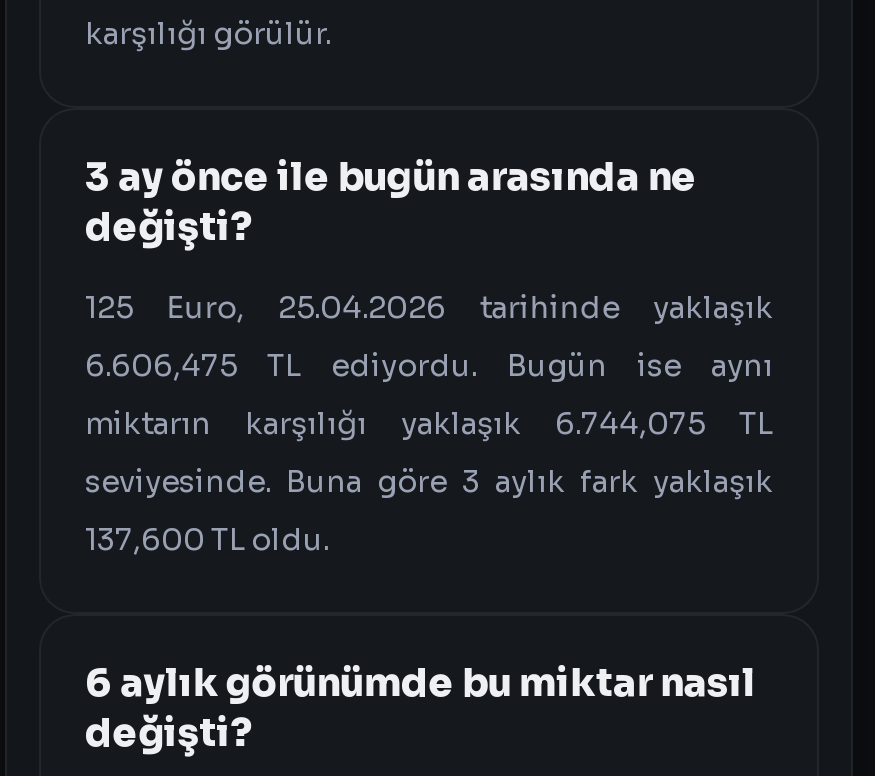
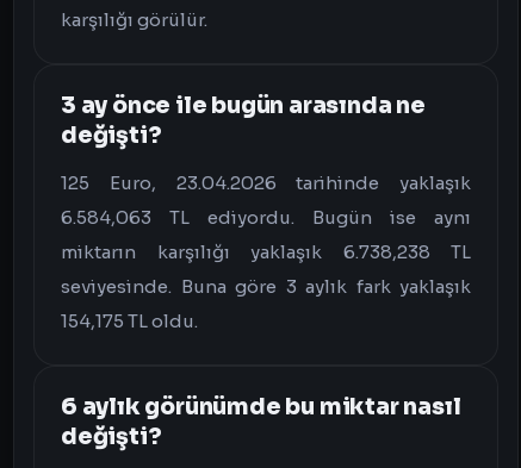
- 125 Euro, 25.04.2026 tarihinde yaklaşık
+ 125 Euro, 23.04.2026 tarihinde yaklaşık

- 6.606,475 TL ediyordu. Bugün ise aynı
+ 6.584,063 TL ediyordu. Bugün ise aynı

- miktarın karşılığı yaklaşık 6.744,075 TL
+ miktarın karşılığı yaklaşık 6.738,238 TL

- 137,600 TL oldu.
+ 154,175 TL oldu.
